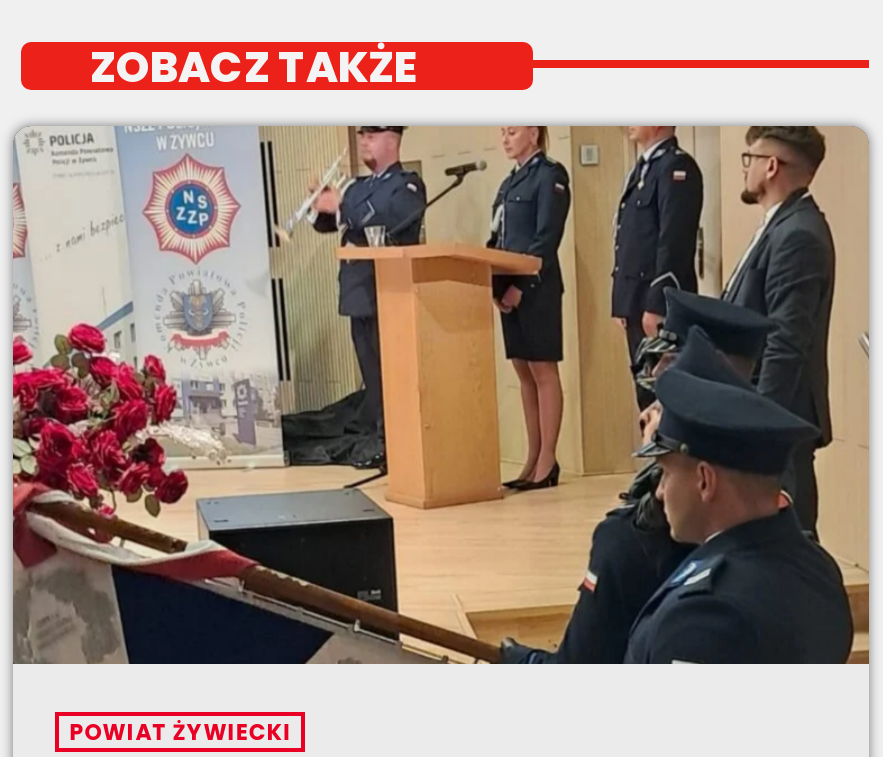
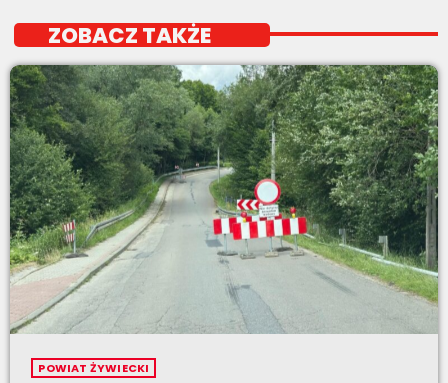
- [image]
+ [image]
